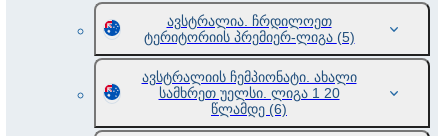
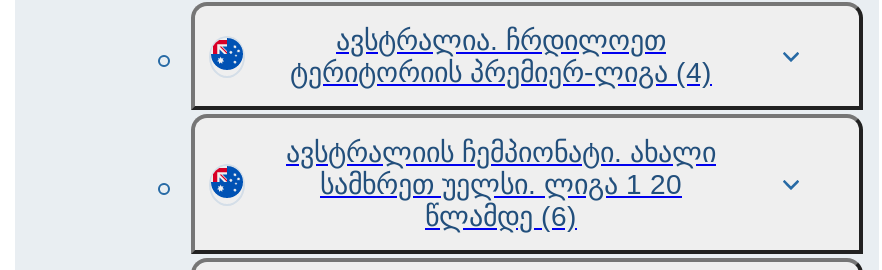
- ტერიტორიის პრემიერ-ლიგა (5)
+ ტერიტორიის პრემიერ-ლიგა (4)
